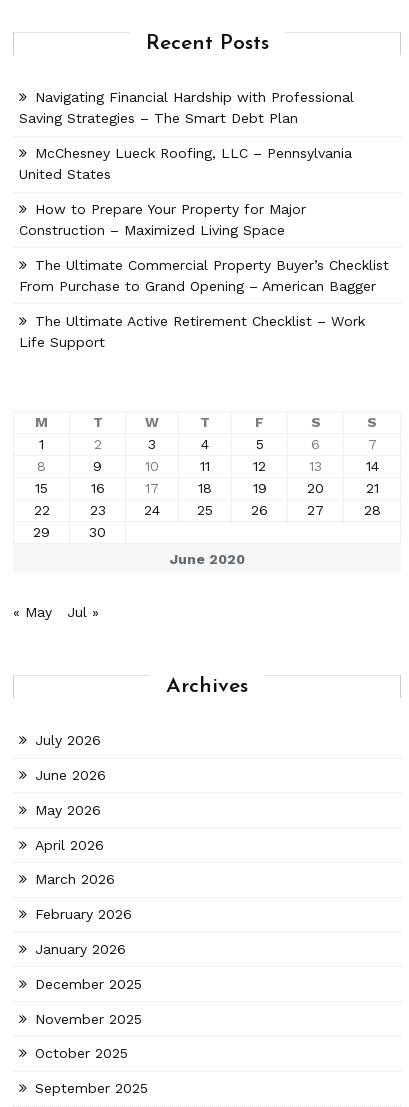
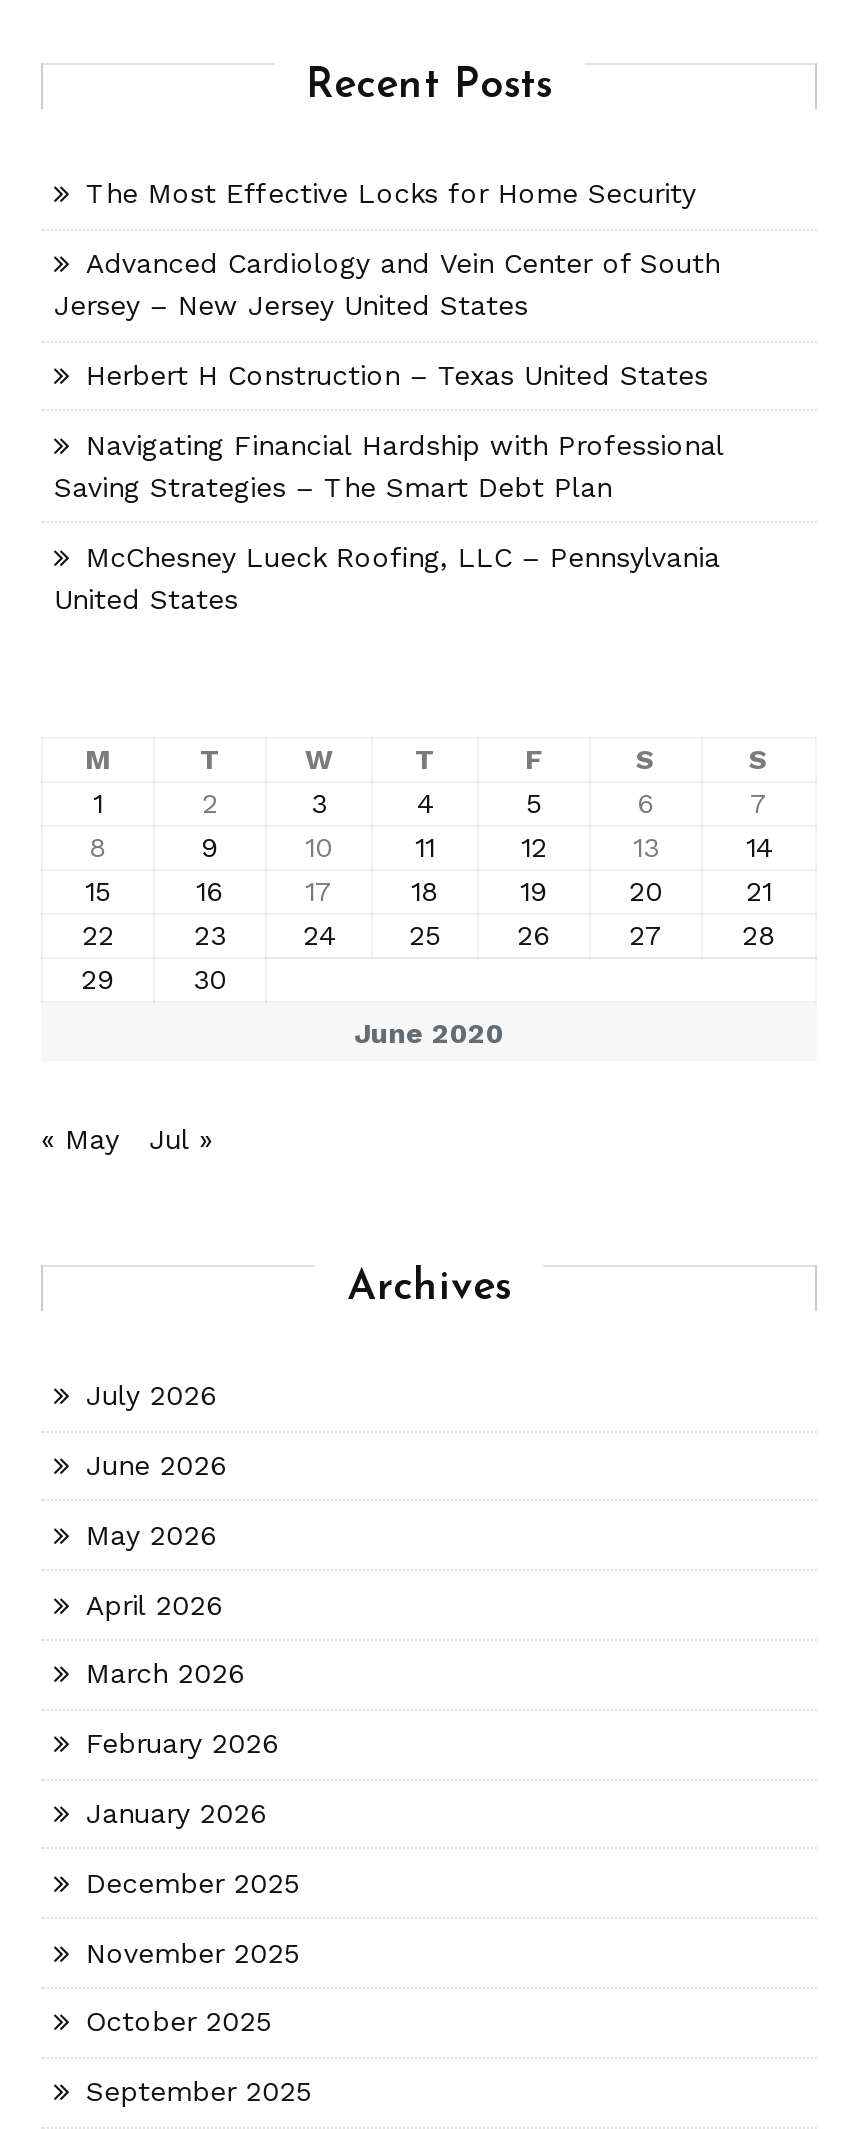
+ The Most Effective Locks for Home Security
+ Advanced Cardiology and Vein Center of South
+ Jersey – New Jersey United States
+ Herbert H Construction – Texas United States

moved down: Navigating Financial Hardship with Professional | Saving Strategies – The Smart Debt Plan | McChesney Lueck Roofing, LLC – Pennsylvania | United States

- How to Prepare Your Property for Major
- Construction – Maximized Living Space
- The Ultimate Commercial Property Buyer’s Checklist
- From Purchase to Grand Opening – American Bagger
- The Ultimate Active Retirement Checklist – Work
- Life Support
